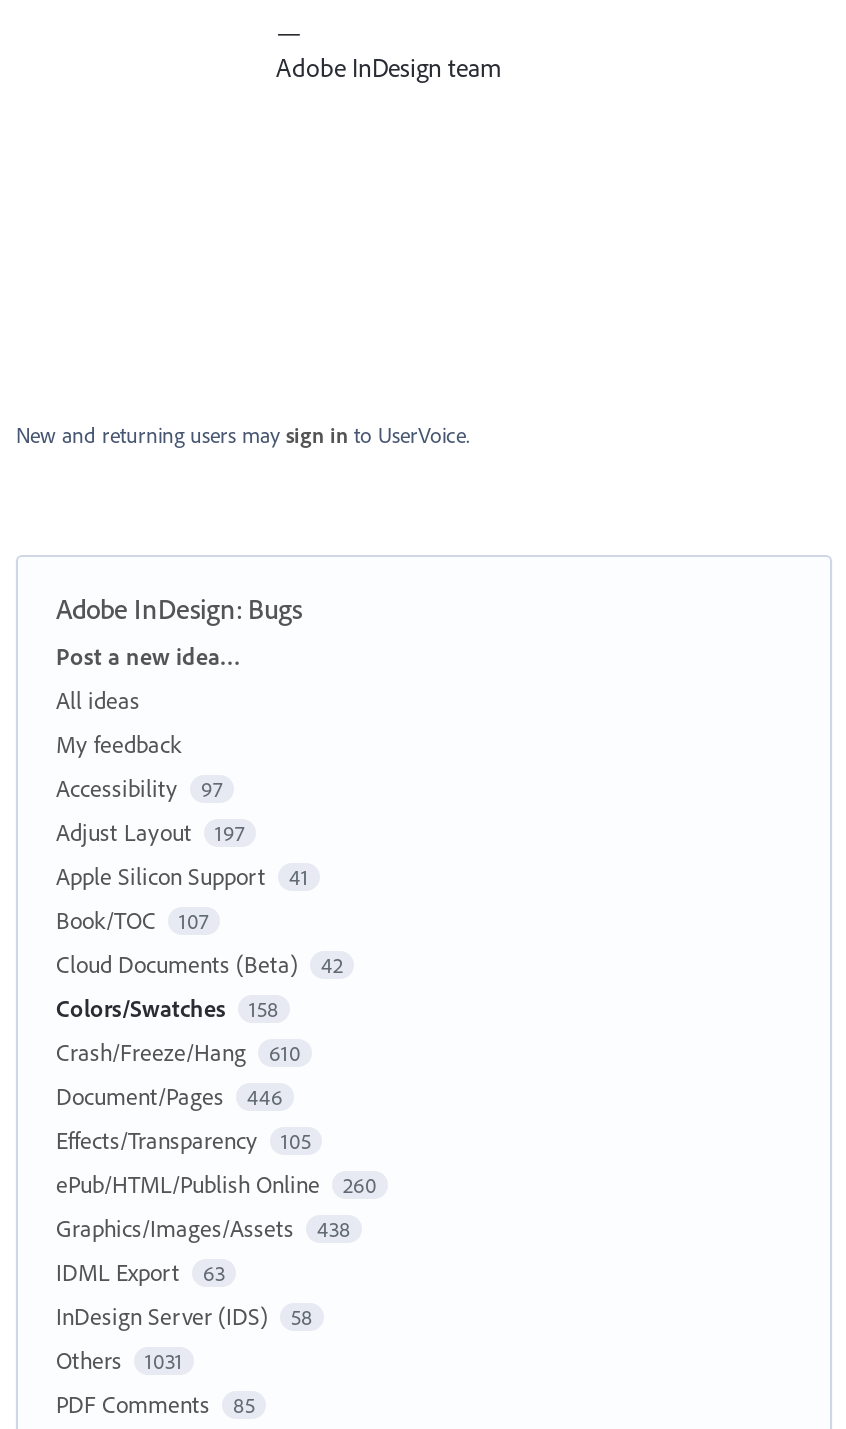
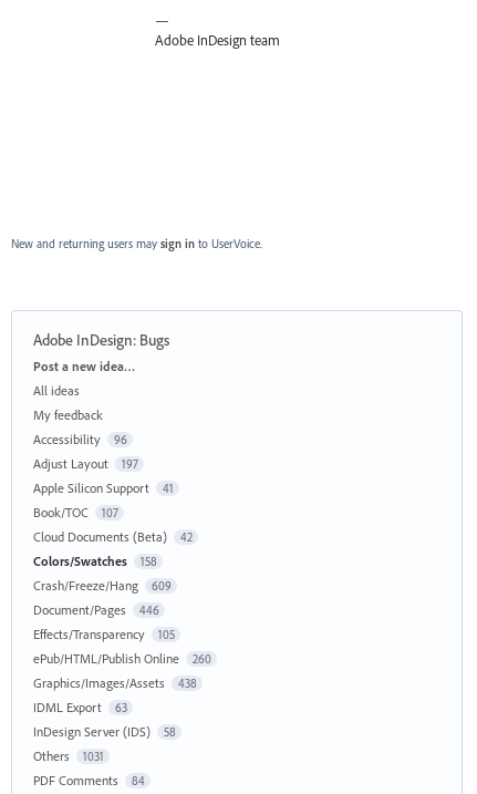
- Accessibility 97
+ Accessibility 96

- Crash/Freeze/Hang 610
+ Crash/Freeze/Hang 609

- PDF Comments 85
+ PDF Comments 84
